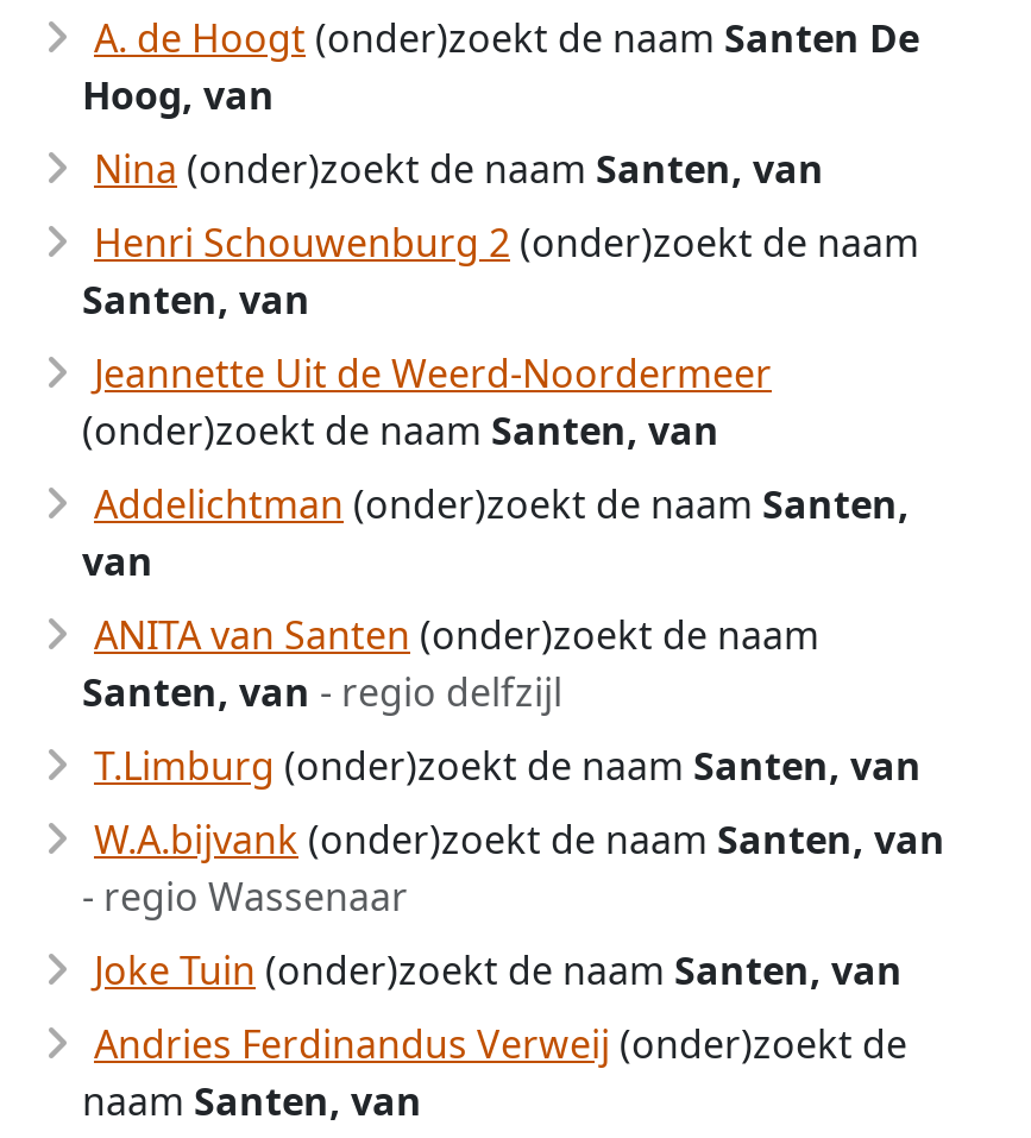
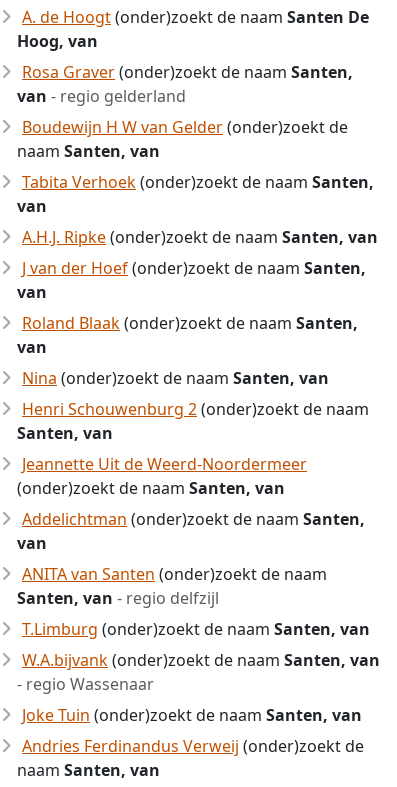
+ Rosa Graver (onder)zoekt de naam Santen,
+ van - regio gelderland
+ Boudewijn H W van Gelder (onder)zoekt de
+ naam Santen, van
+ Tabita Verhoek (onder)zoekt de naam Santen,
+ van
+ A.H.J. Ripke (onder)zoekt de naam Santen, van
+ J van der Hoef (onder)zoekt de naam Santen,
+ van
+ Roland Blaak (onder)zoekt de naam Santen,
+ van
